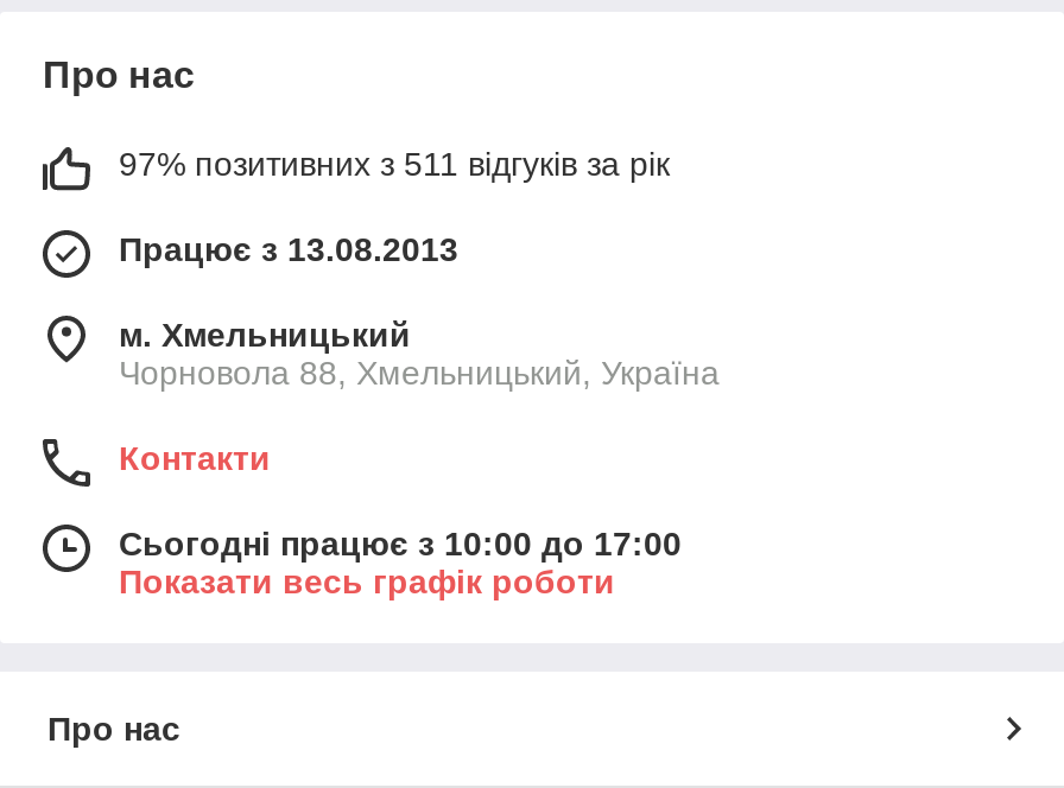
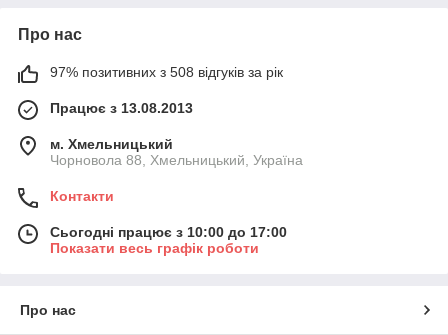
- 97% позитивних з 511 відгуків за рік
+ 97% позитивних з 508 відгуків за рік
